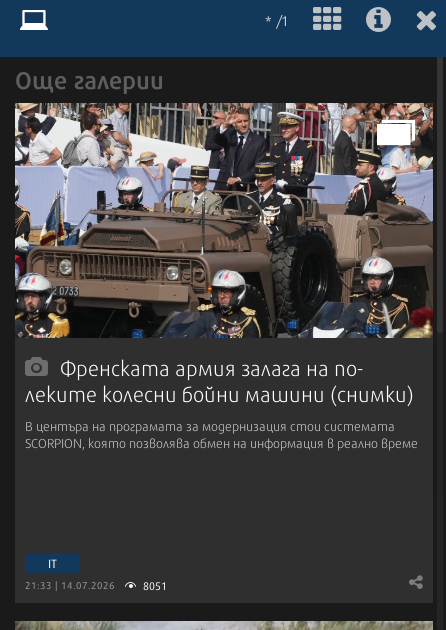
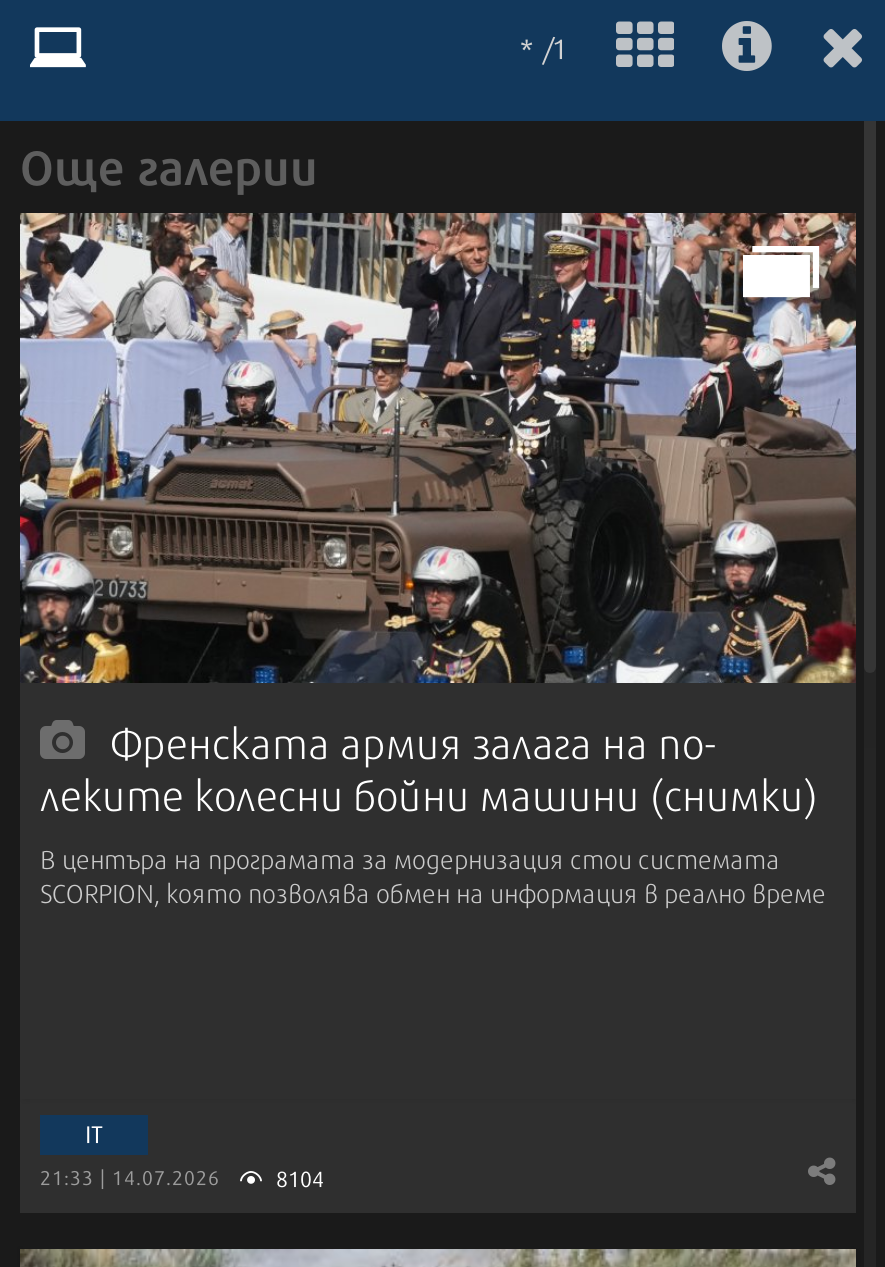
- 8051
+ 8104
